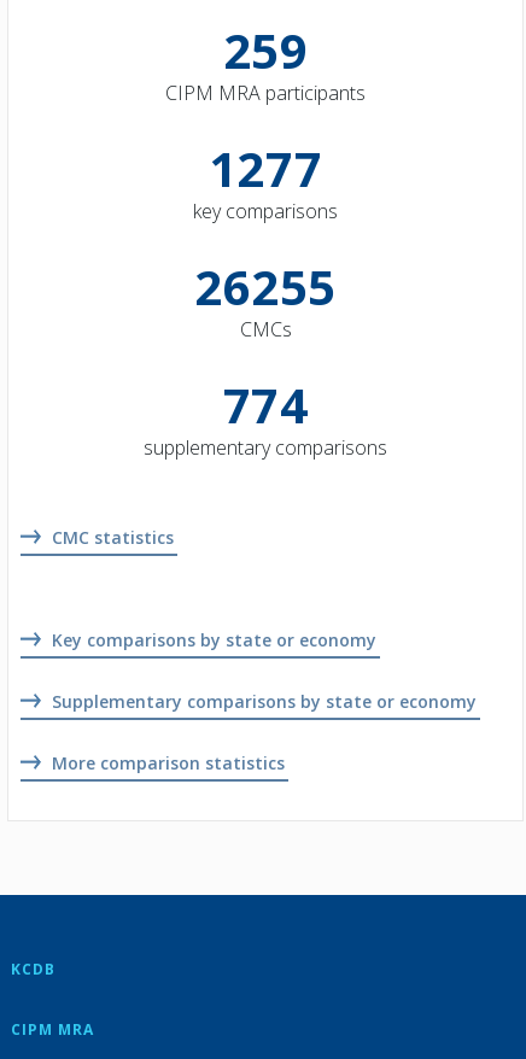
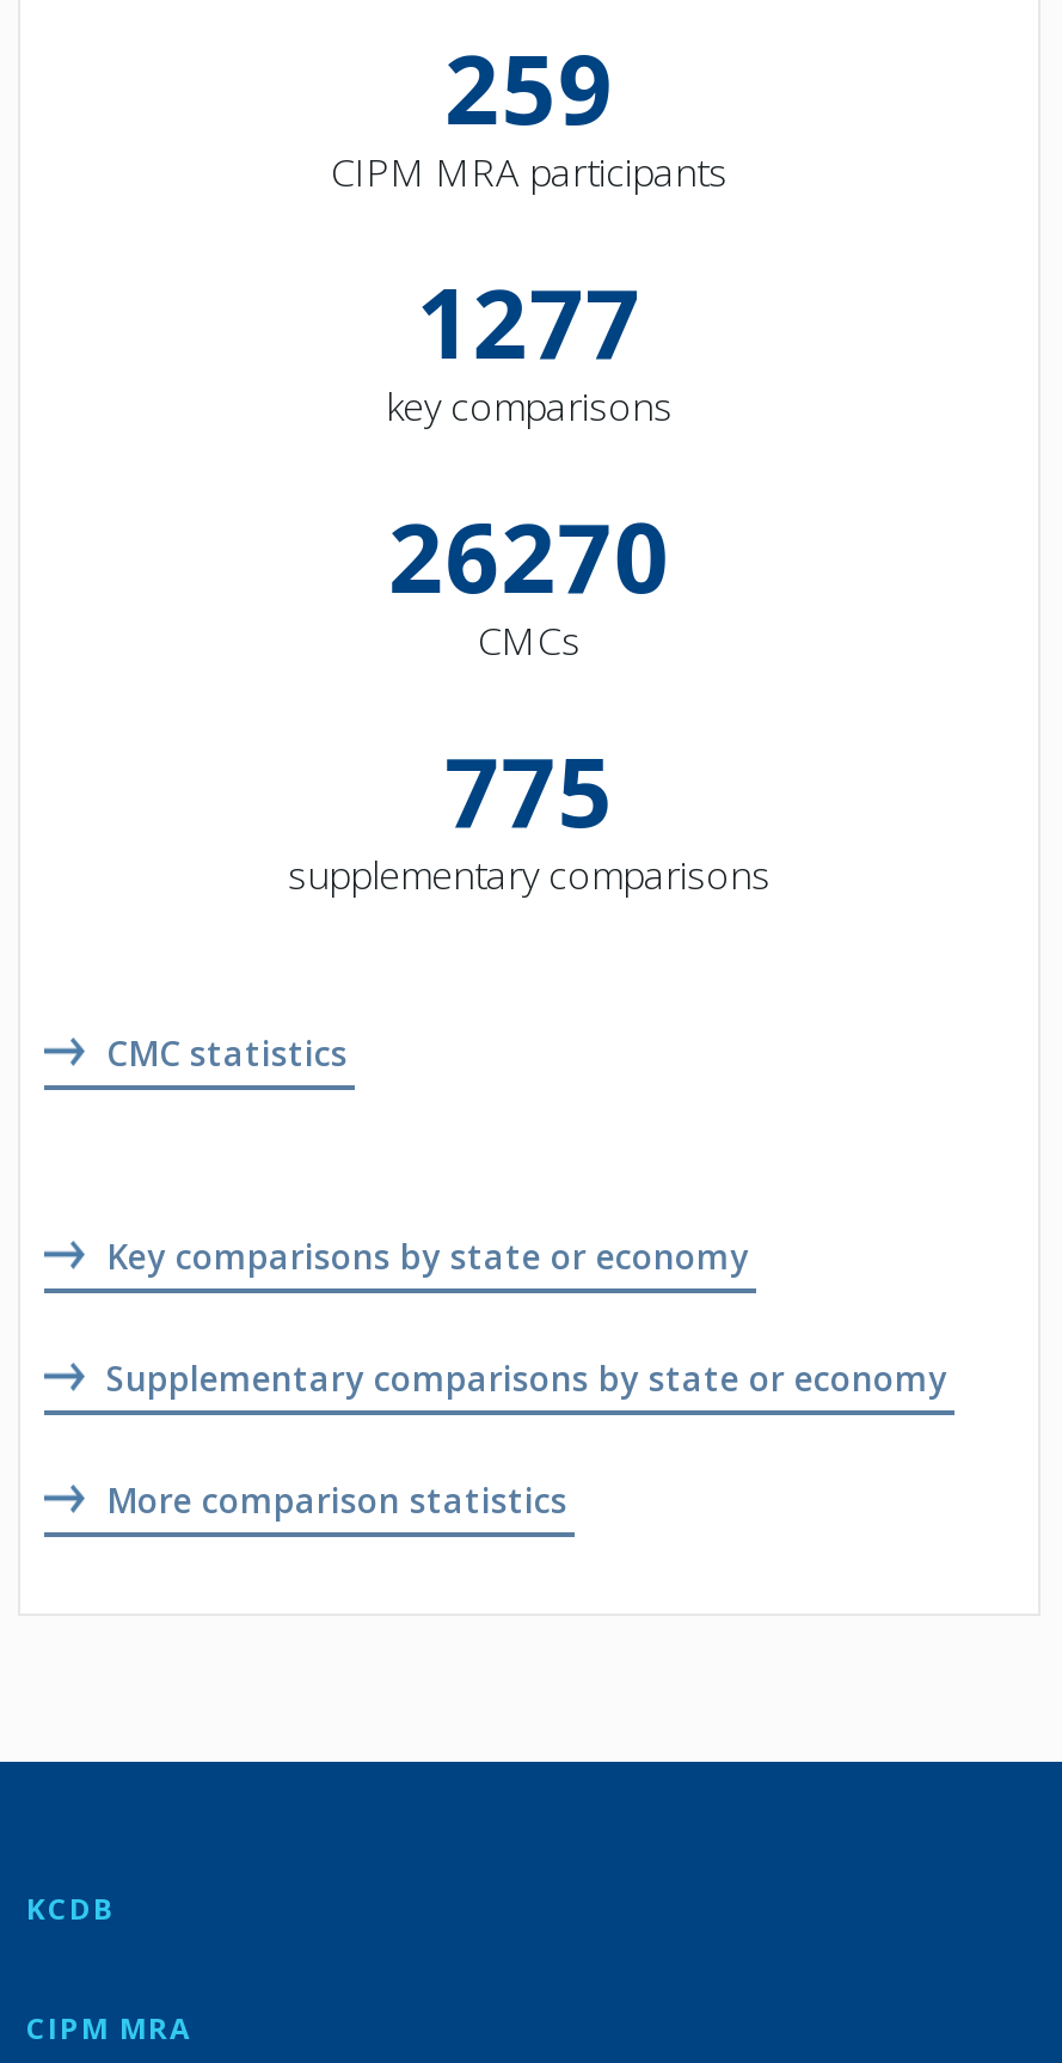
- 26255
+ 26270

- 774
+ 775
